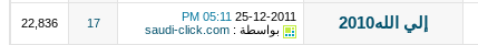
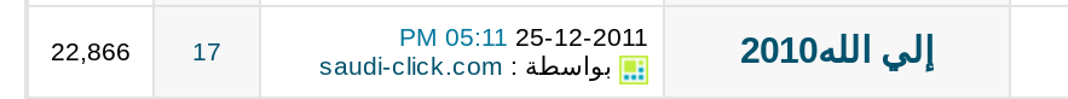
- 22,836
+ 22,866
